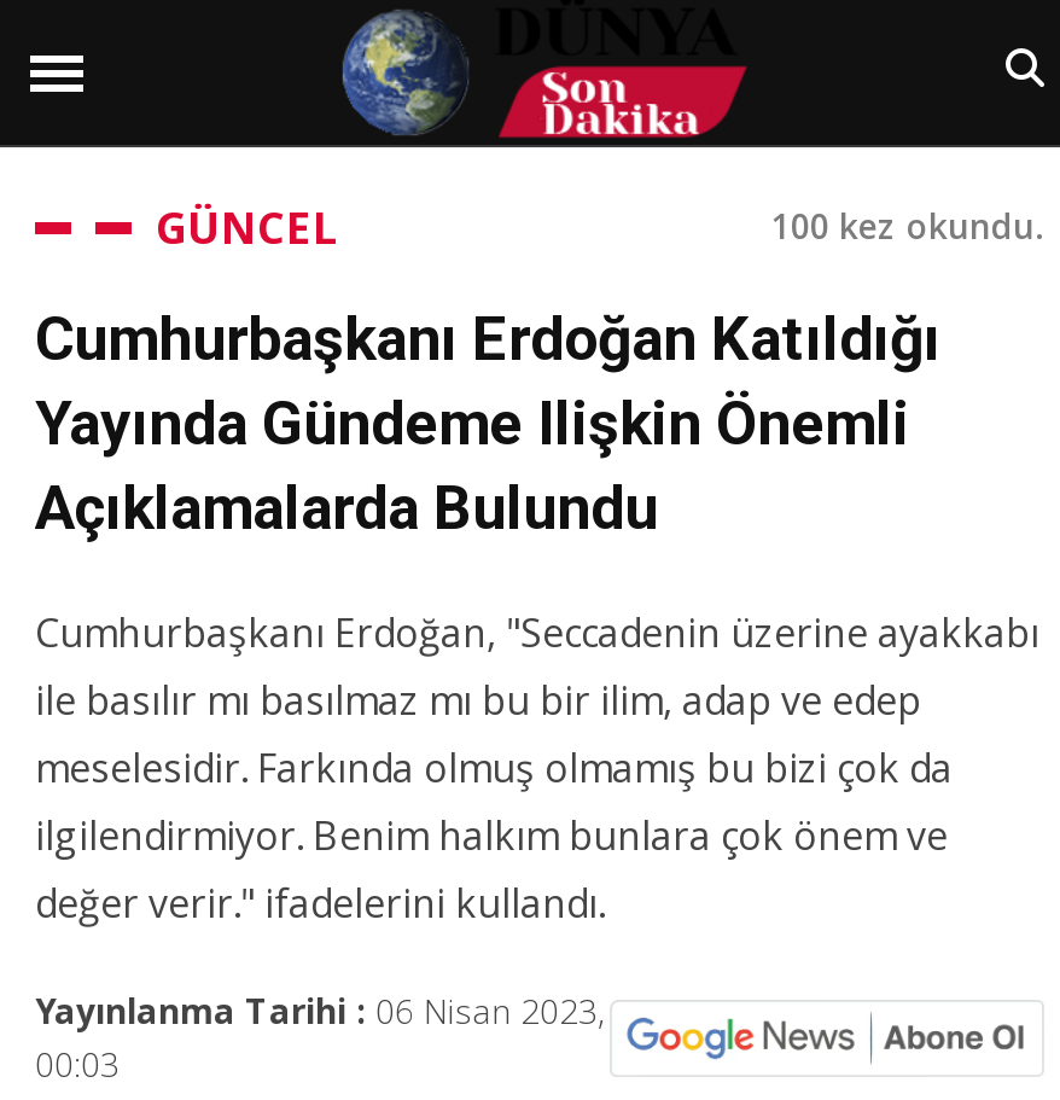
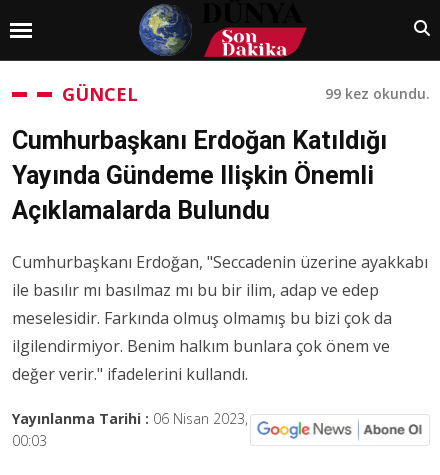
- 100 kez okundu.
+ 99 kez okundu.
